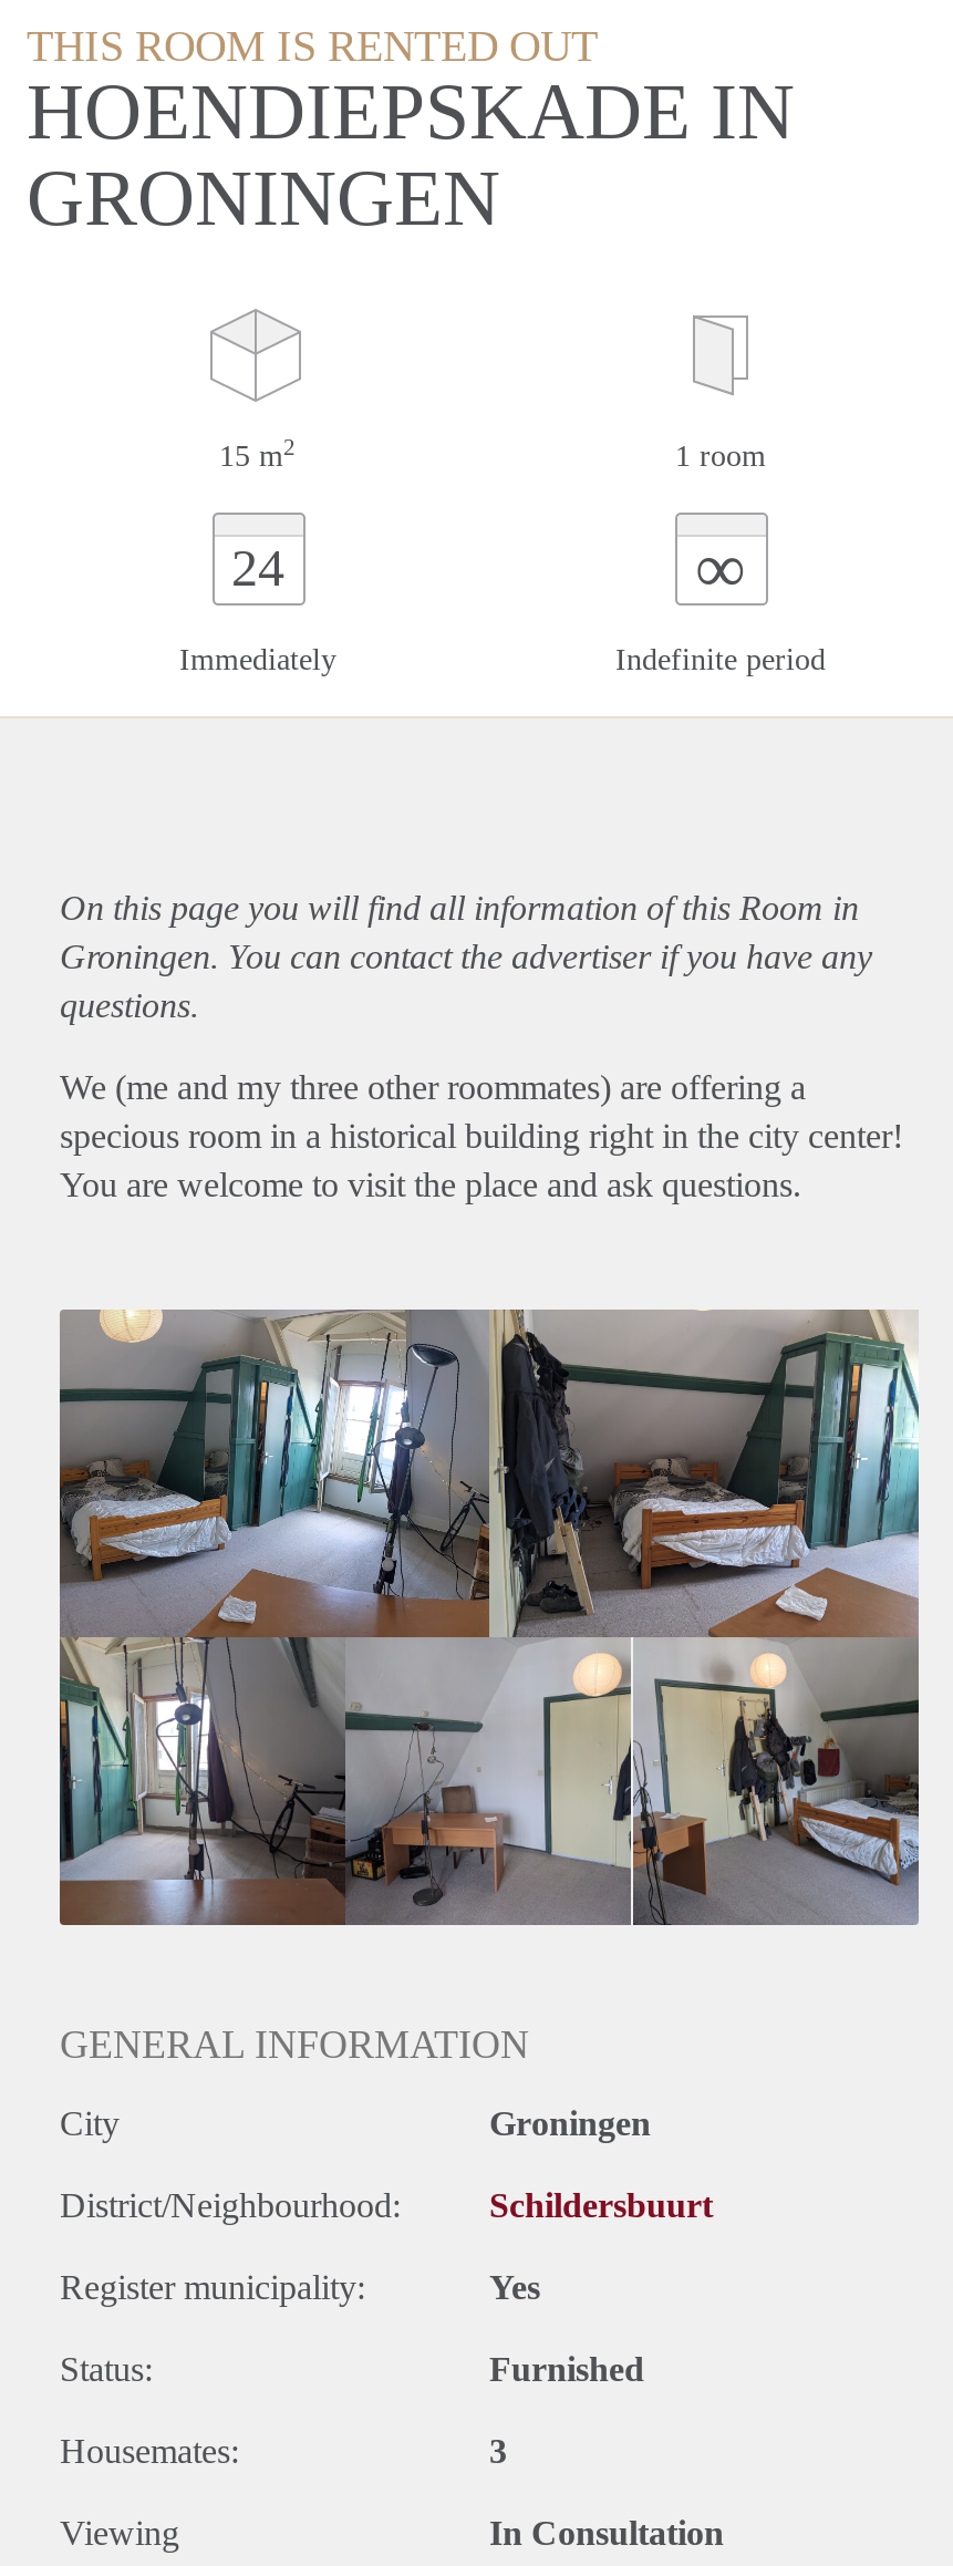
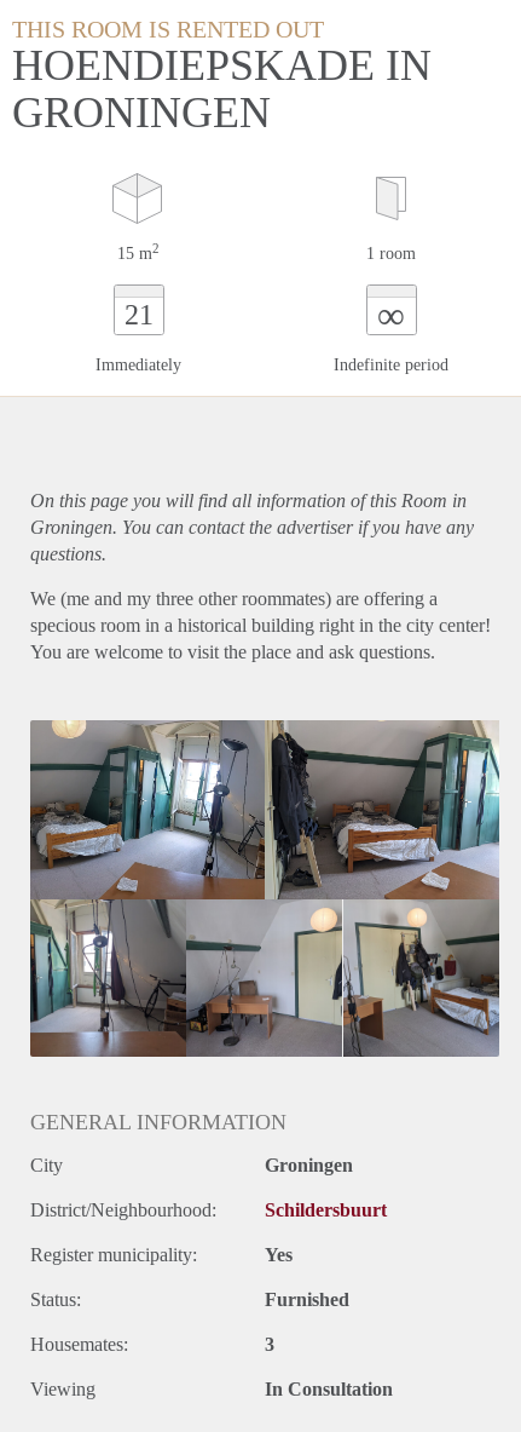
- 24
+ 21
